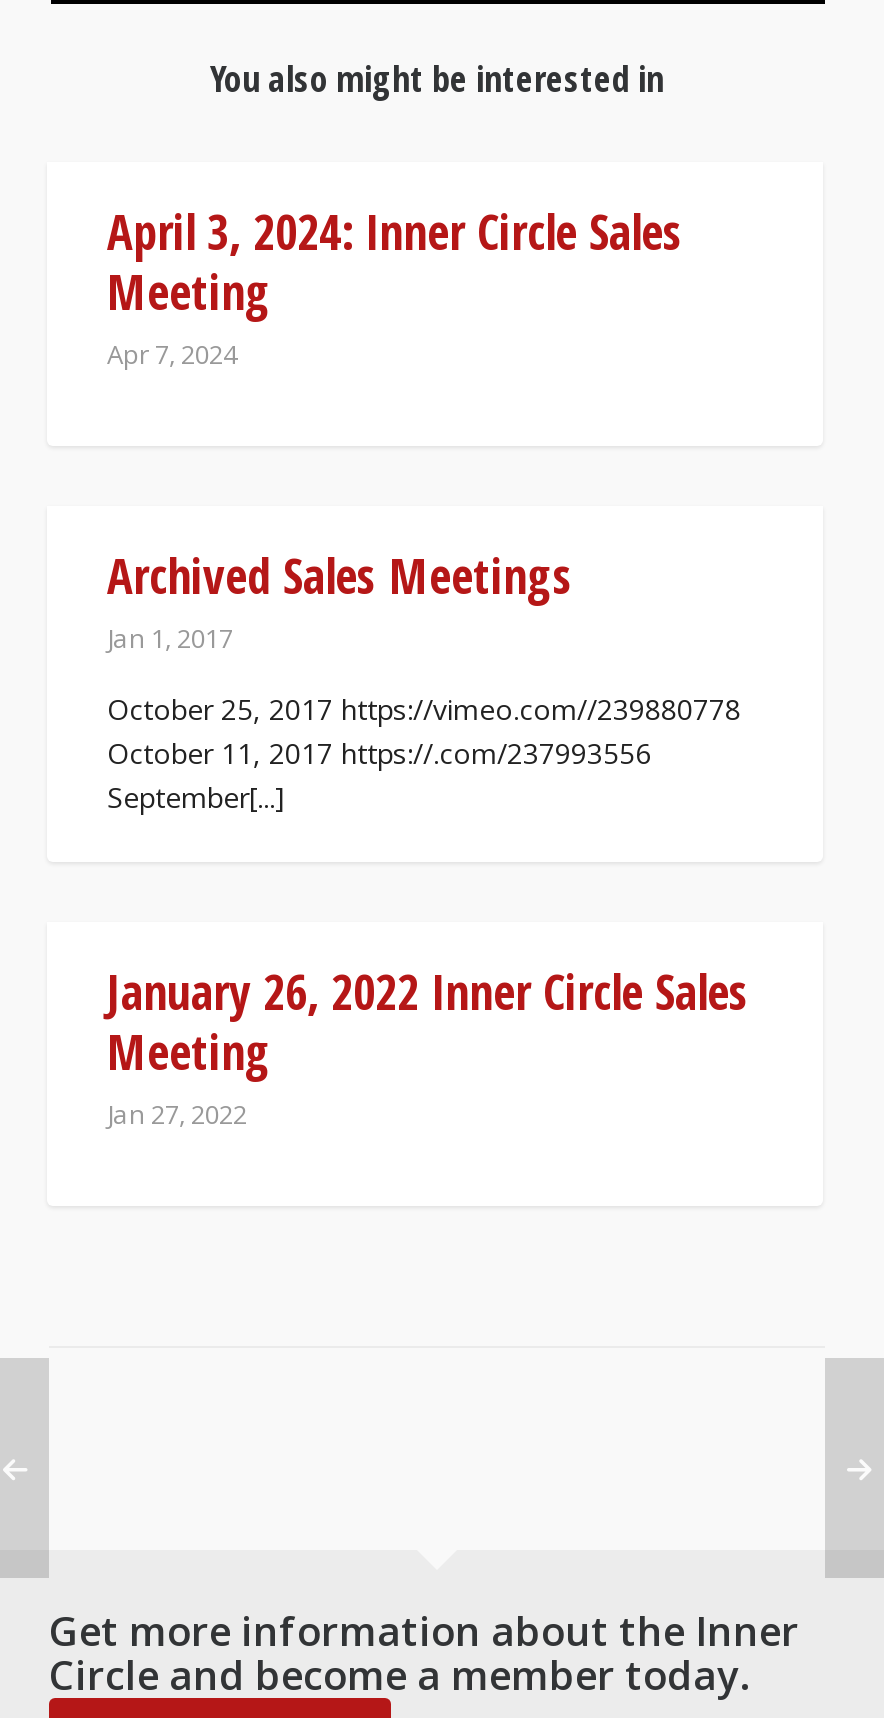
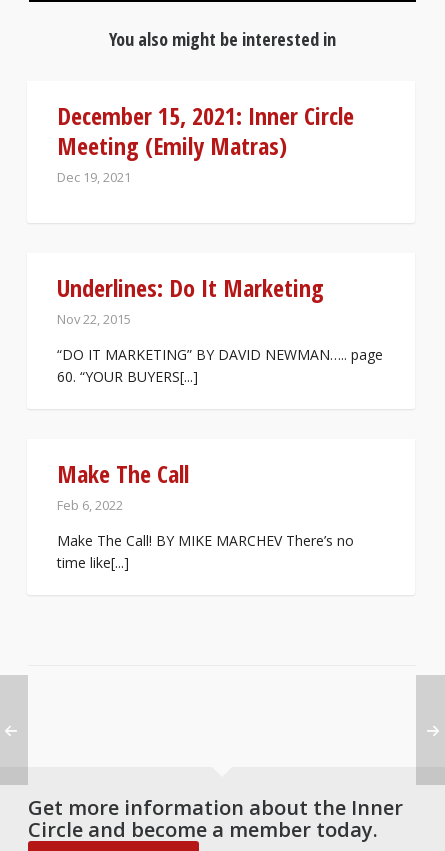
- April 3, 2024: Inner Circle Sales
- Meeting
- Apr 7, 2024
+ December 15, 2021: Inner Circle
+ Meeting (Emily Matras)
+ Dec 19, 2021

- Archived Sales Meetings
- Jan 1, 2017
- October 25, 2017 https://vimeo.com//239880778
- October 11, 2017 https://.com/237993556
- September[...]
- January 26, 2022 Inner Circle Sales
- Meeting
- Jan 27, 2022
+ Underlines: Do It Marketing
+ Nov 22, 2015
+ “DO IT MARKETING” BY DAVID NEWMAN….. page
+ 60. “YOUR BUYERS[...]
+ Make The Call
+ Feb 6, 2022
+ Make The Call! BY MIKE MARCHEV There’s no
+ time like[...]
